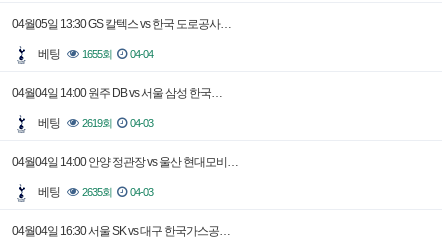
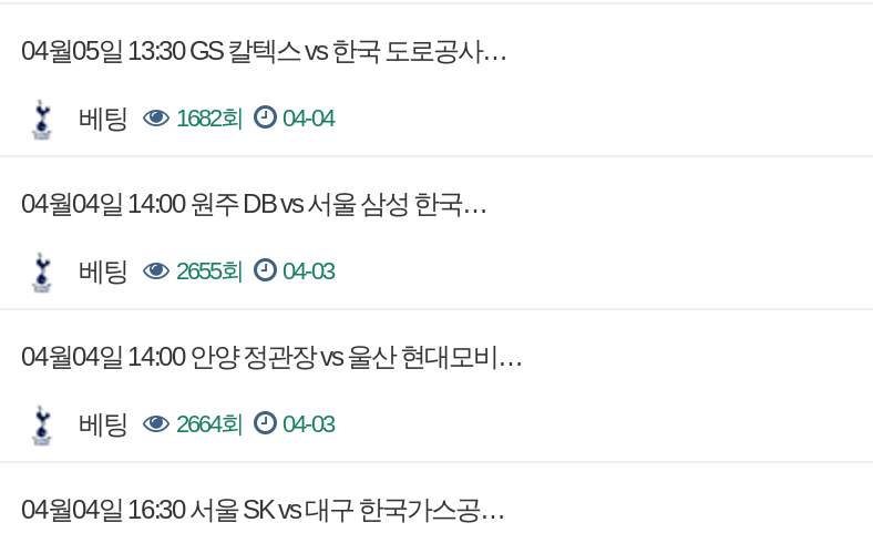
- 베팅 1655회 04-04
+ 베팅 1682회 04-04

- 베팅 2619회 04-03
+ 베팅 2655회 04-03

- 베팅 2635회 04-03
+ 베팅 2664회 04-03
